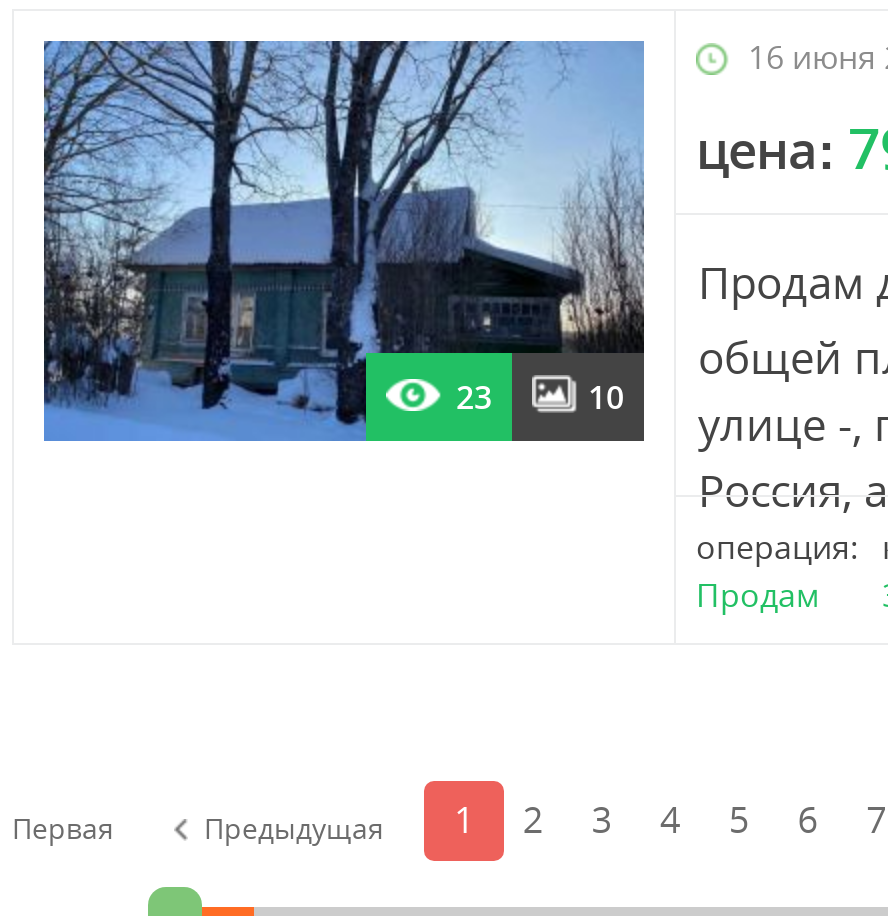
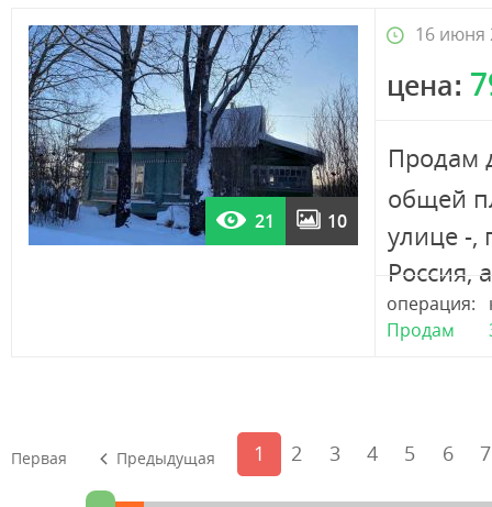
- 23
+ 21
